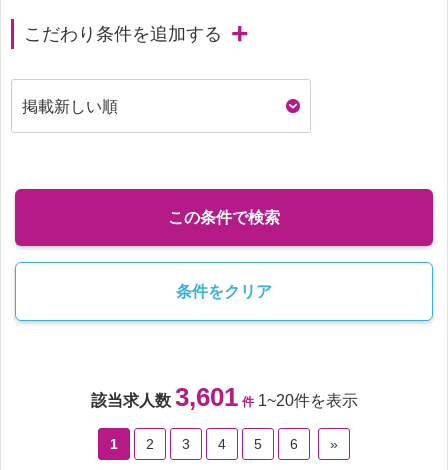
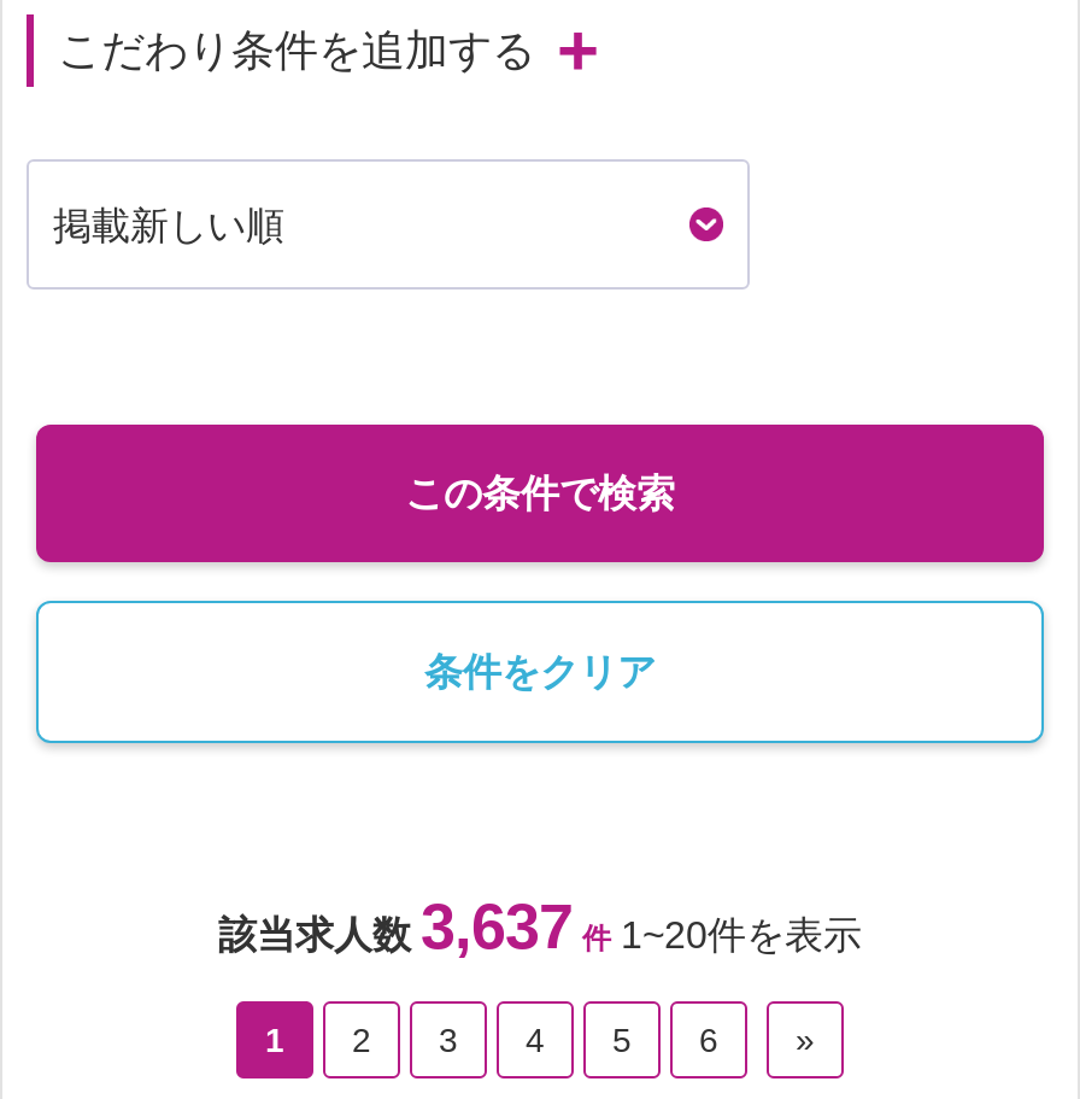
- 該当求人数3,601 件 1~20件を表示
+ 該当求人数3,637 件 1~20件を表示
